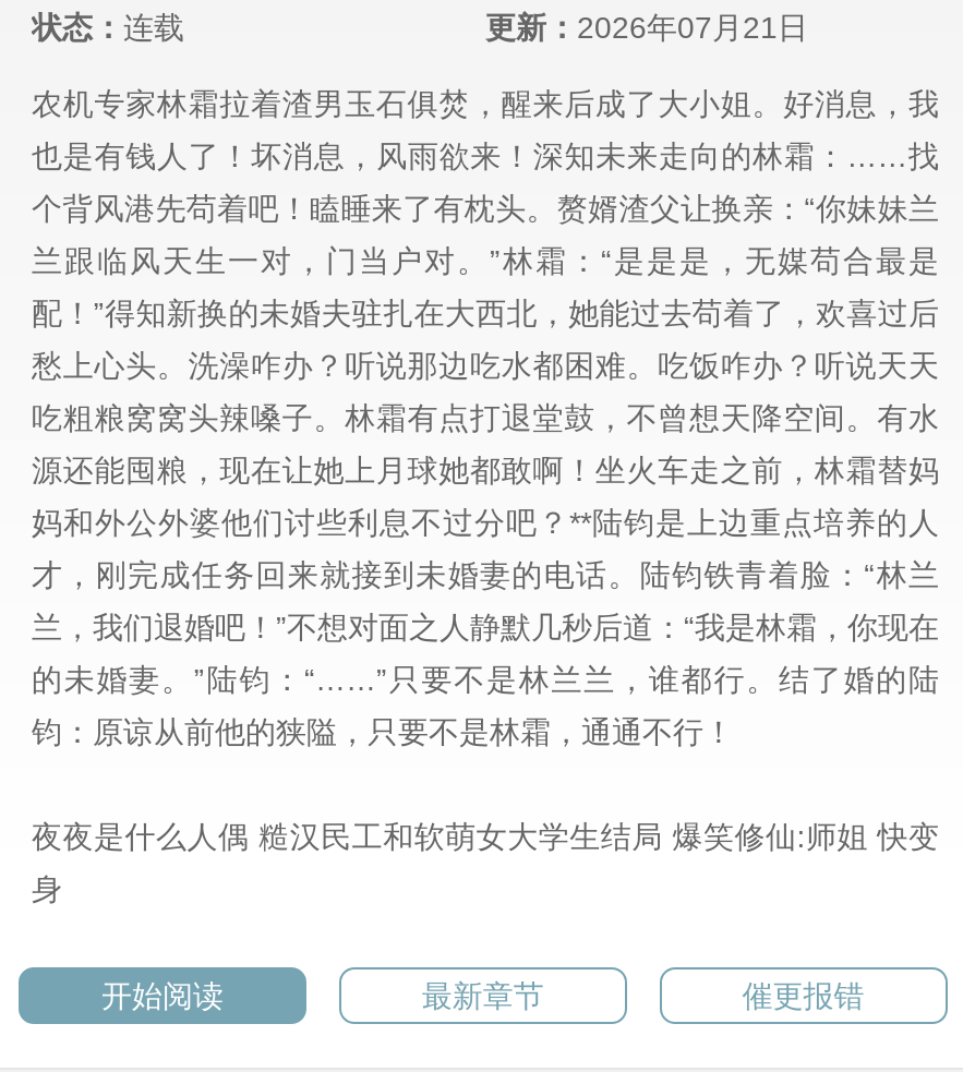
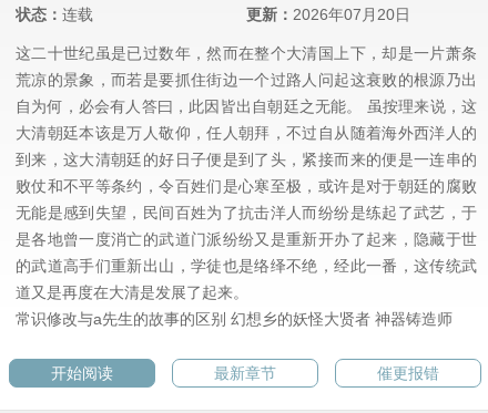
- 更新：2026年07月21日
- 农机专家林霜拉着渣男玉石俱焚，醒来后成了大小姐。好消息，我
- 也是有钱人了！坏消息，风雨欲来！深知未来走向的林霜：……找
- 个背风港先苟着吧！瞌睡来了有枕头。赘婿渣父让换亲：“你妹妹兰
- 兰跟临风天生一对，门当户对。”林霜：“是是是，无媒苟合最是
- 配！”得知新换的未婚夫驻扎在大西北，她能过去苟着了，欢喜过后
- 愁上心头。洗澡咋办？听说那边吃水都困难。吃饭咋办？听说天天
- 吃粗粮窝窝头辣嗓子。林霜有点打退堂鼓，不曾想天降空间。有水
- 源还能囤粮，现在让她上月球她都敢啊！坐火车走之前，林霜替妈
- 妈和外公外婆他们讨些利息不过分吧？**陆钧是上边重点培养的人
- 才，刚完成任务回来就接到未婚妻的电话。陆钧铁青着脸：“林兰
- 兰，我们退婚吧！”不想对面之人静默几秒后道：“我是林霜，你现在
- 的未婚妻。”陆钧：“……”只要不是林兰兰，谁都行。结了婚的陆
- 钧：原谅从前他的狭隘，只要不是林霜，通通不行！
- 夜夜是什么人偶 糙汉民工和软萌女大学生结局 爆笑修仙:师姐 快变
- 身
+ 更新：2026年07月20日
+ 这二十世纪虽是已过数年，然而在整个大清国上下，却是一片萧条
+ 荒凉的景象，而若是要抓住街边一个过路人问起这衰败的根源乃出
+ 自为何，必会有人答曰，此因皆出自朝廷之无能。 虽按理来说，这
+ 大清朝廷本该是万人敬仰，任人朝拜，不过自从随着海外西洋人的
+ 到来，这大清朝廷的好日子便是到了头，紧接而来的便是一连串的
+ 败仗和不平等条约，令百姓们是心寒至极，或许是对于朝廷的腐败
+ 无能是感到失望，民间百姓为了抗击洋人而纷纷是练起了武艺，于
+ 是各地曾一度消亡的武道门派纷纷又是重新开办了起来，隐藏于世
+ 的武道高手们重新出山，学徒也是络绎不绝，经此一番，这传统武
+ 道又是再度在大清是发展了起来。
+ 常识修改与a先生的故事的区别 幻想乡的妖怪大贤者 神器铸造师
